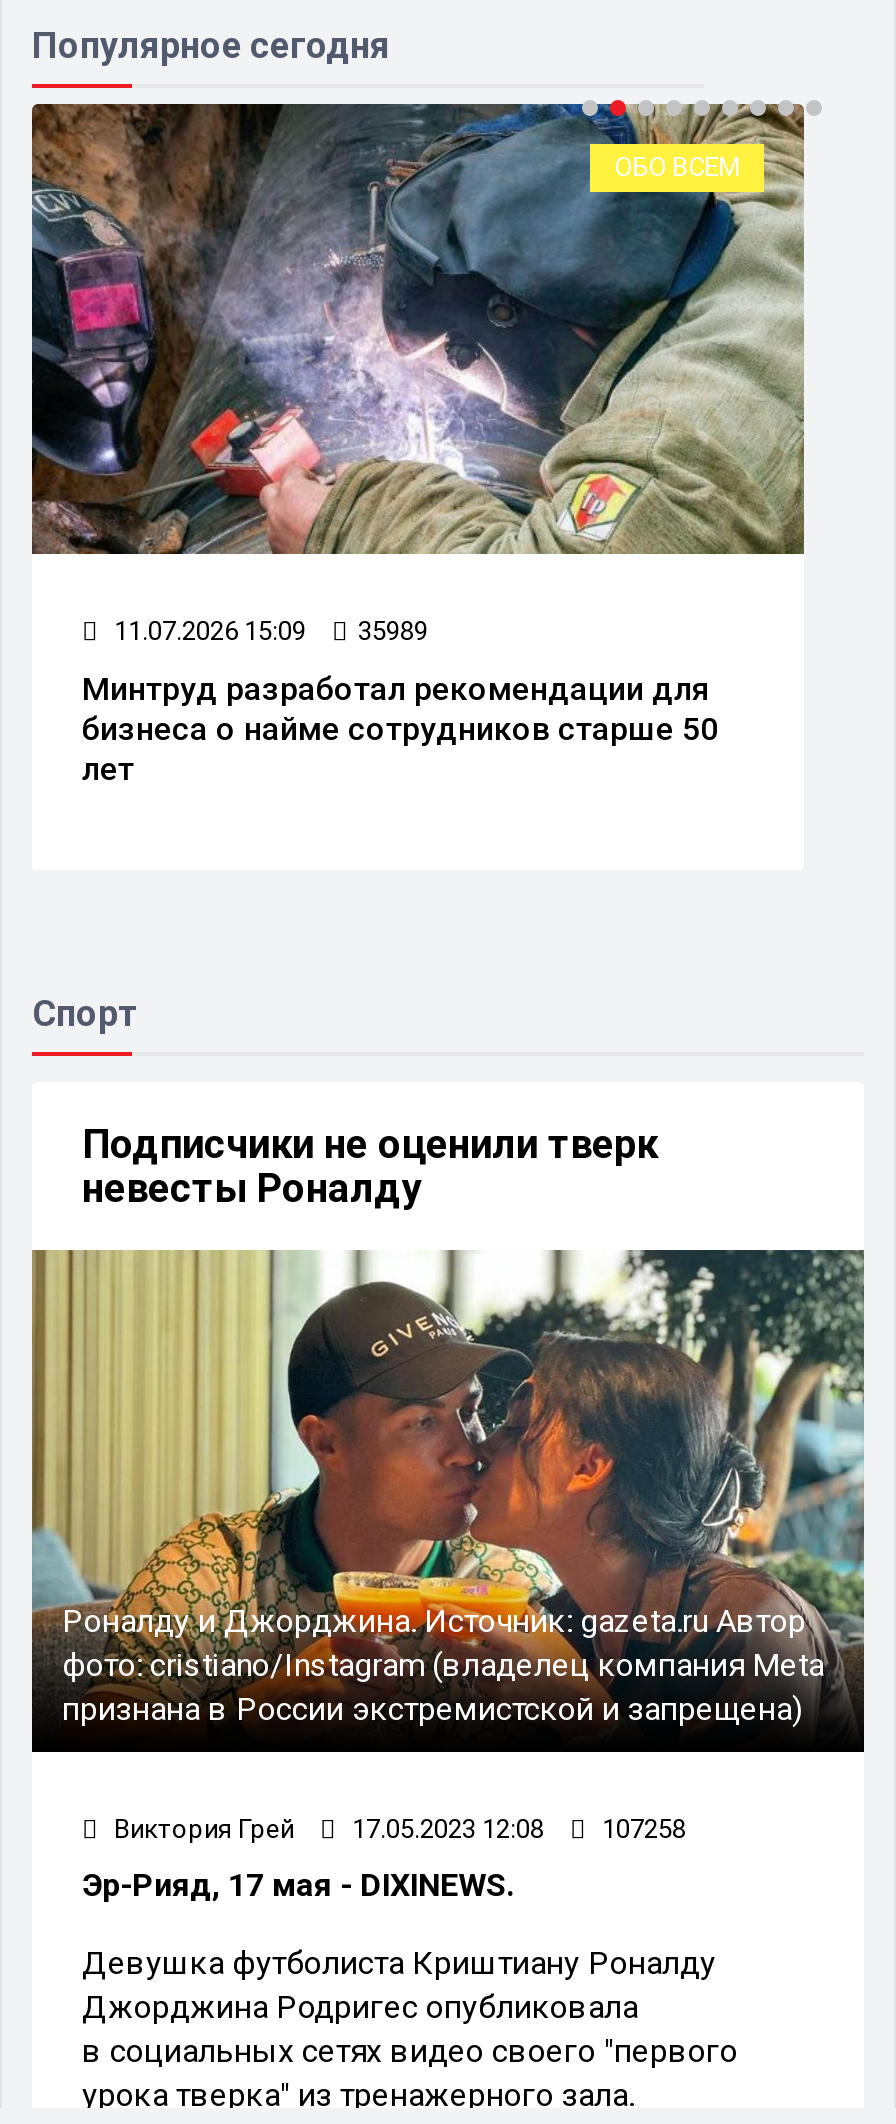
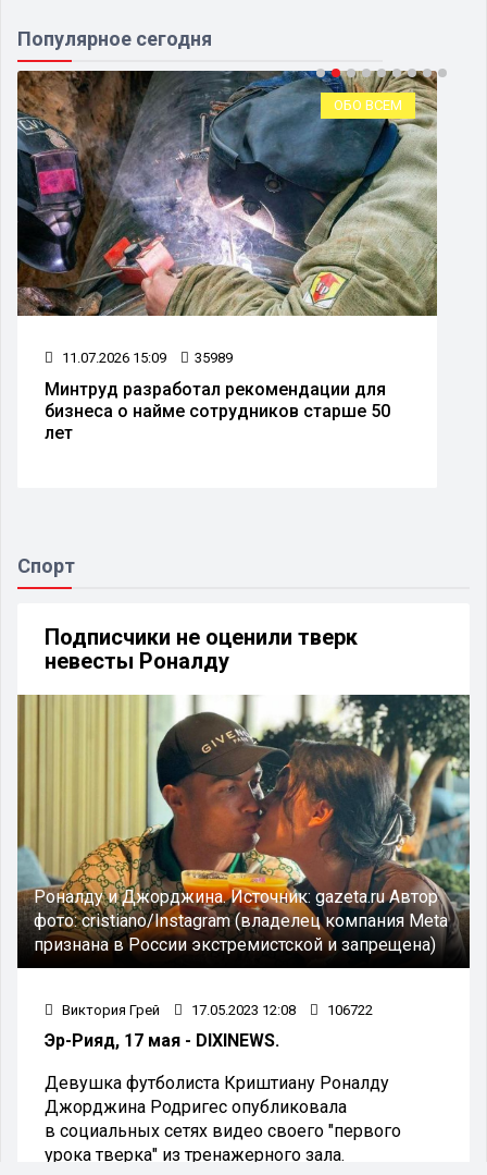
- Виктория Грей 17.05.2023 12:08 107258
+ Виктория Грей 17.05.2023 12:08 106722
